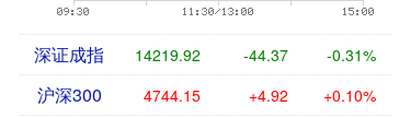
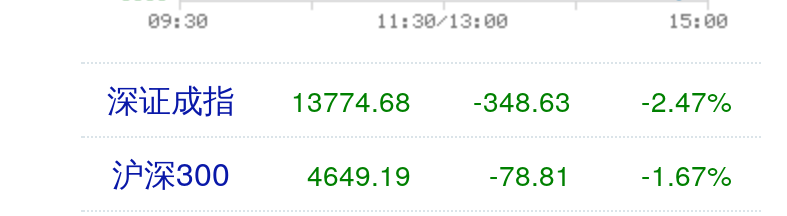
- 14219.92
+ 13774.68

- -44.37
+ -348.63

- -0.31%
+ -2.47%

- 4744.15
+ 4649.19

- +4.92
+ -78.81

- +0.10%
+ -1.67%
